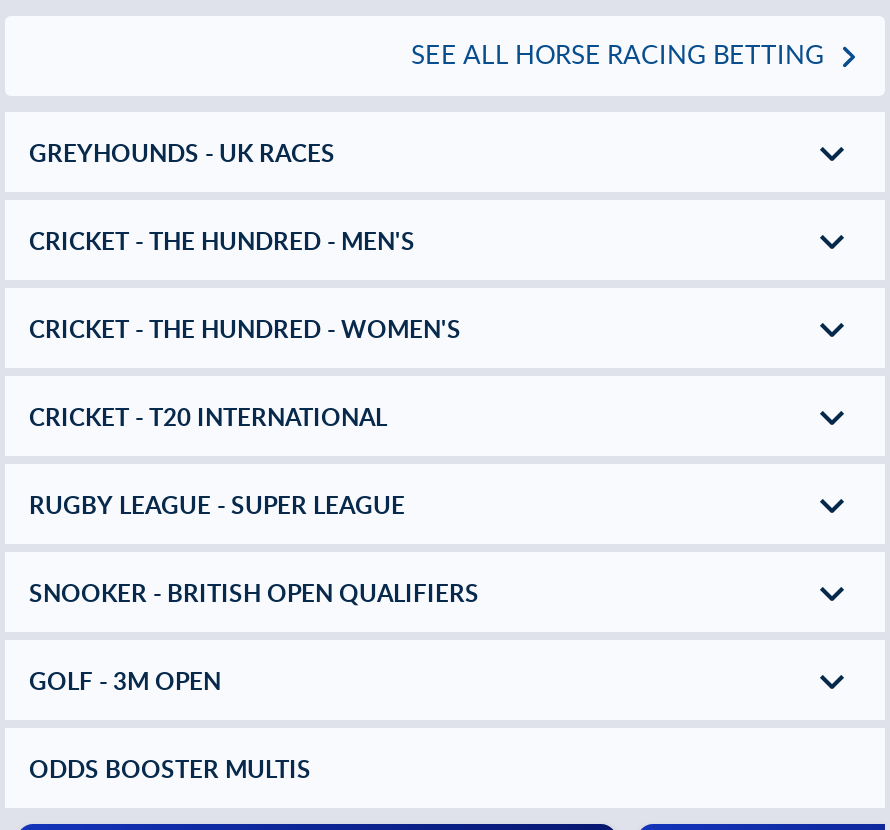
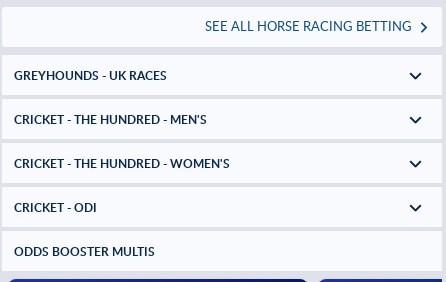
- CRICKET - T20 INTERNATIONAL
- RUGBY LEAGUE - SUPER LEAGUE
- SNOOKER - BRITISH OPEN QUALIFIERS
- GOLF - 3M OPEN
+ CRICKET - ODI
